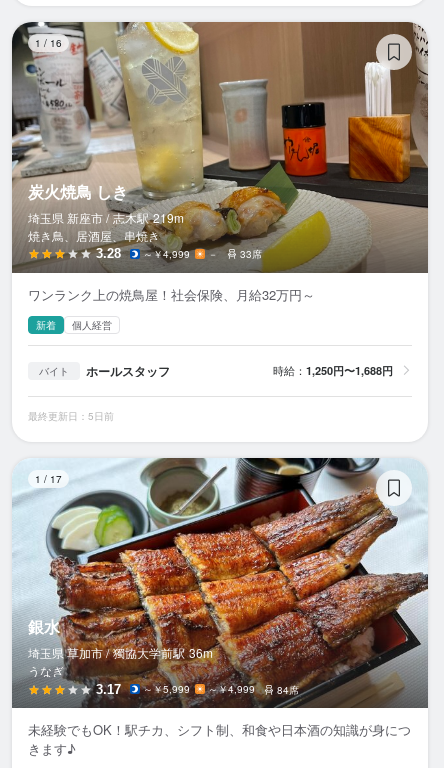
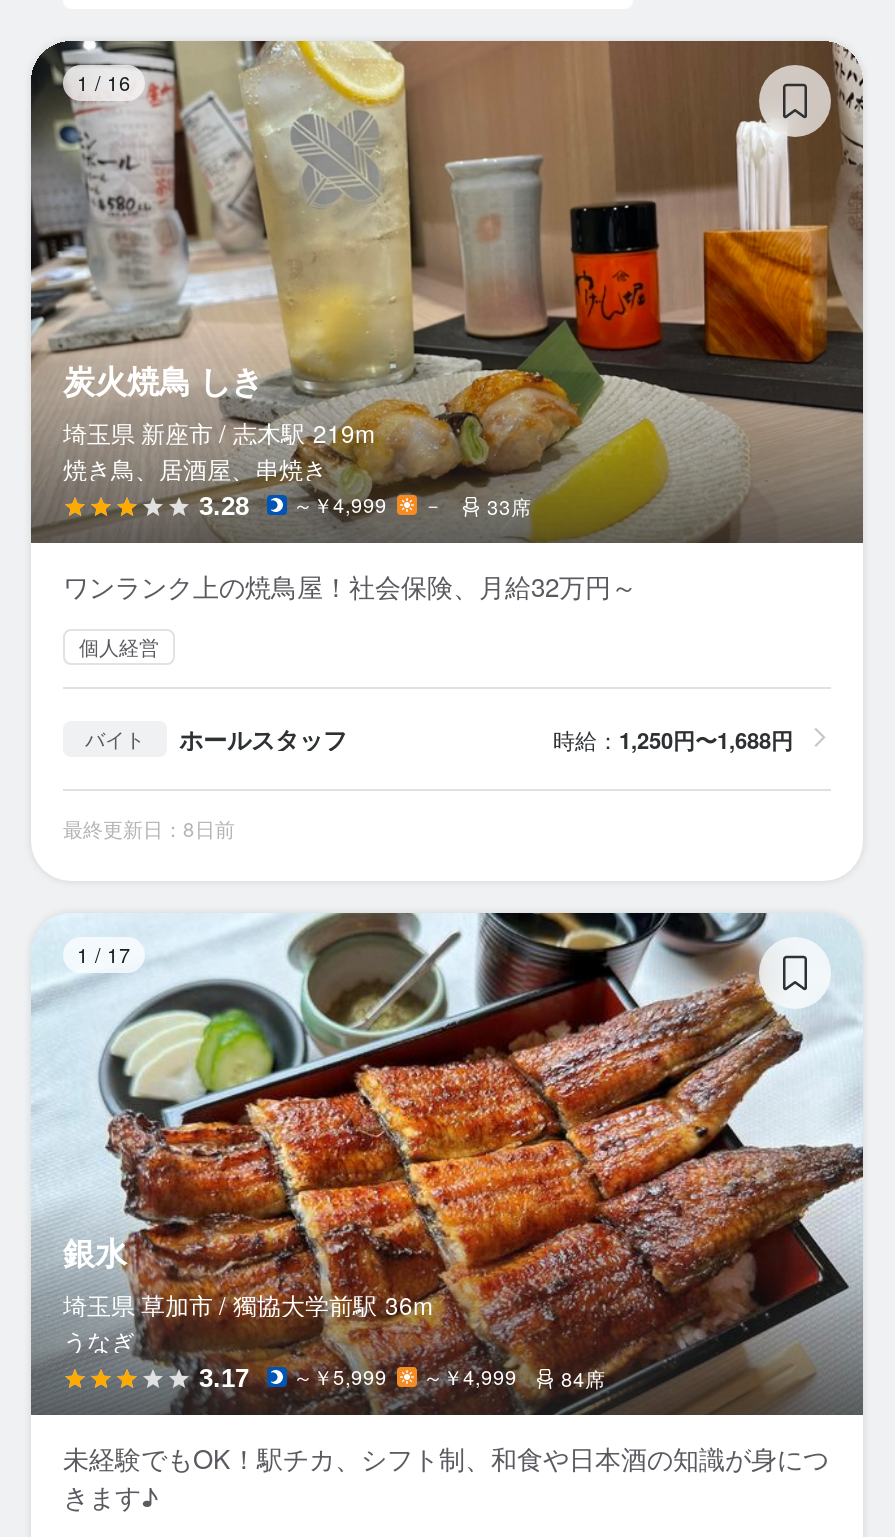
- 新着

- 最終更新日：5日前
+ 最終更新日：8日前
